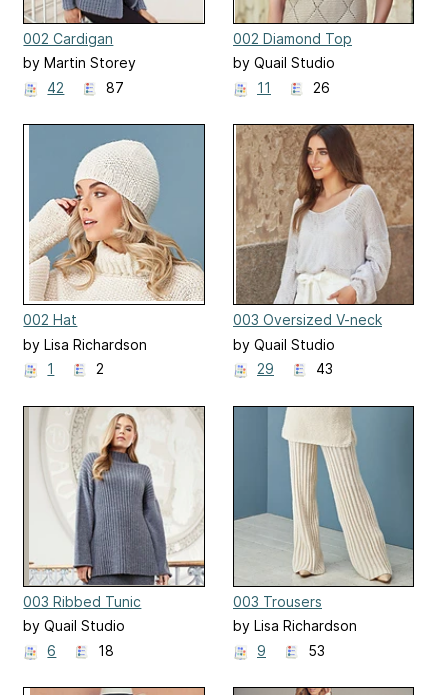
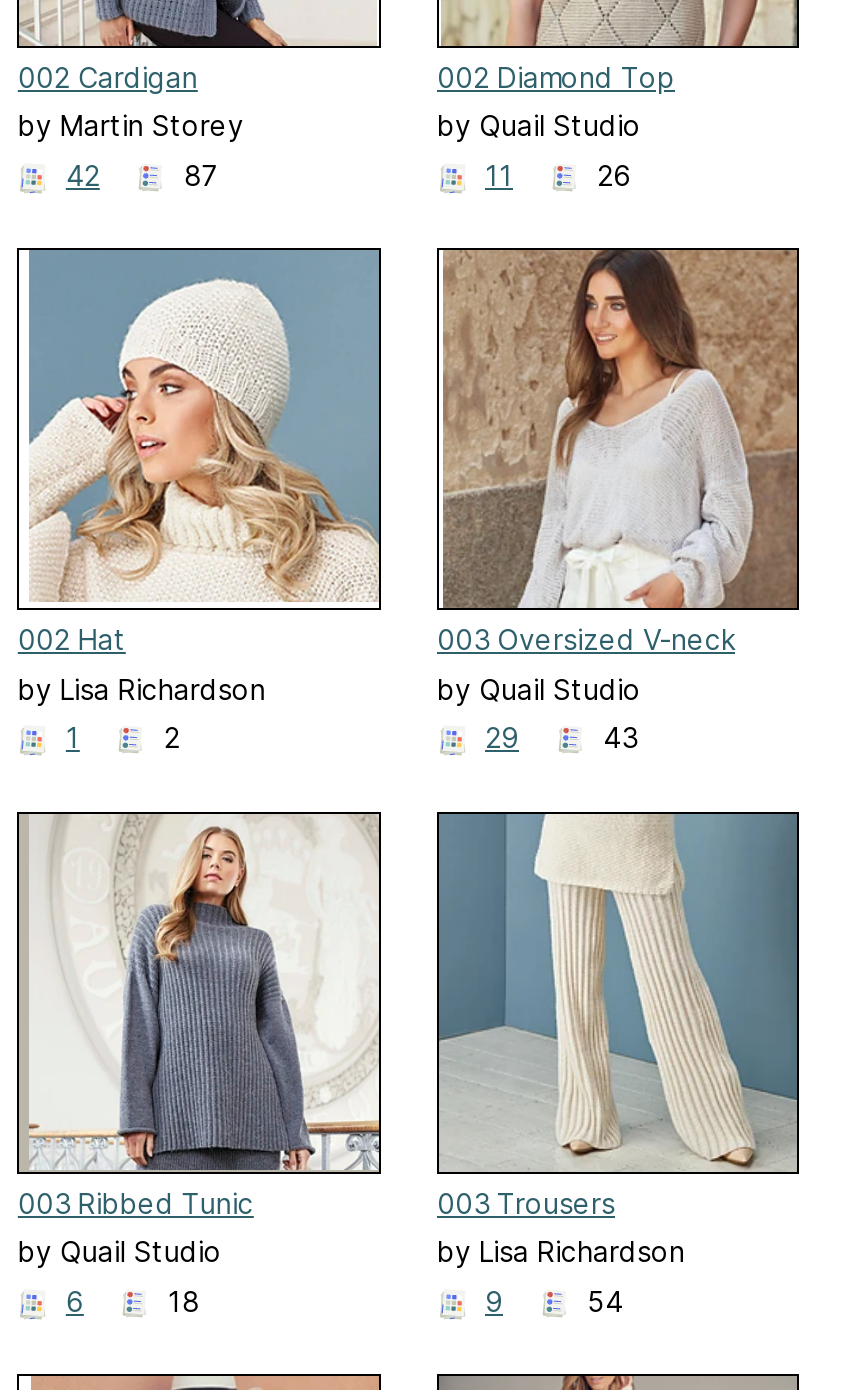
- 53
+ 54
